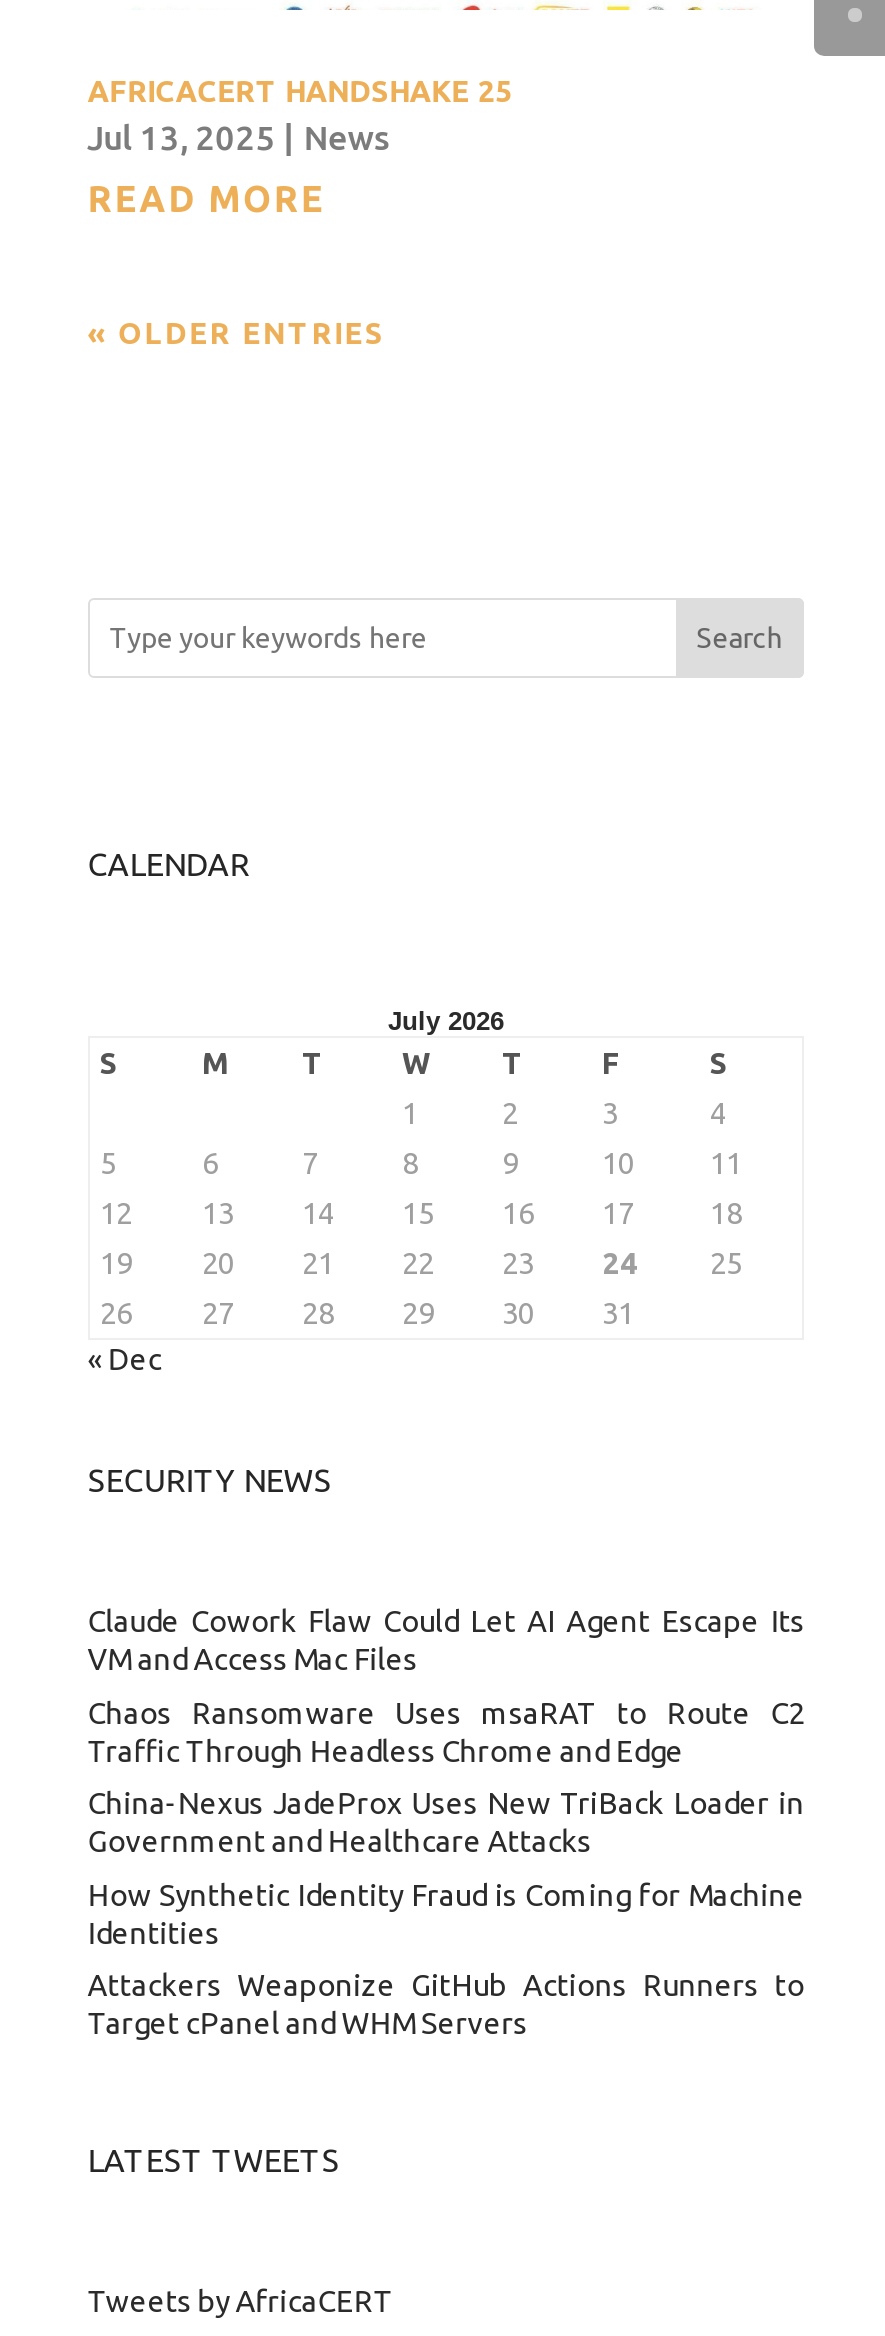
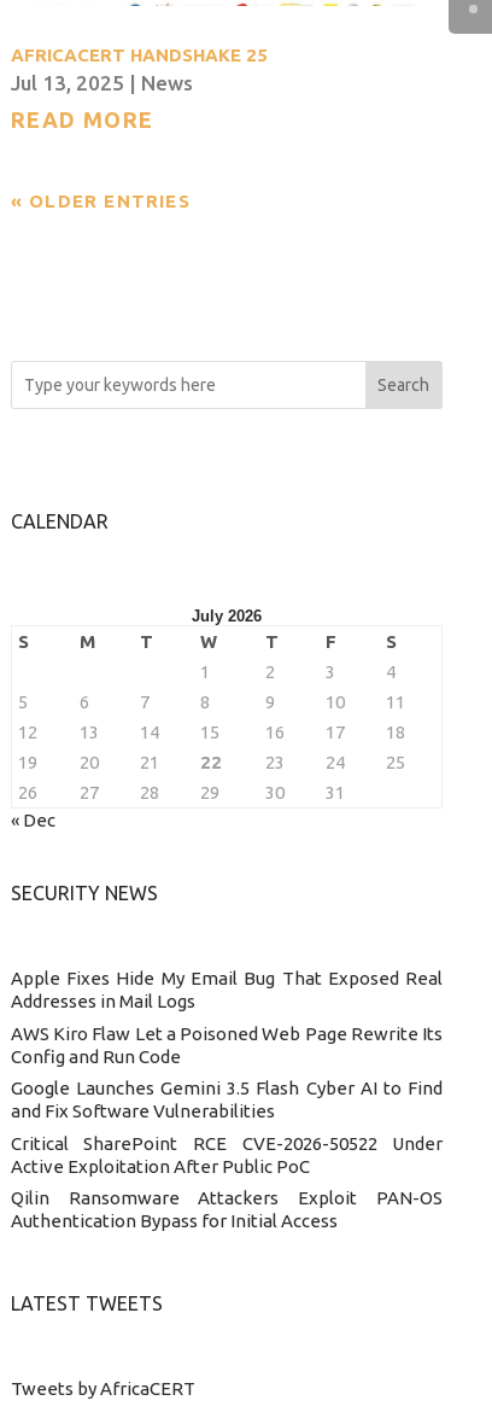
- Claude Cowork Flaw Could Let AI Agent Escape Its
- VM and Access Mac Files
+ Apple Fixes Hide My Email Bug That Exposed Real
+ Addresses in Mail Logs

- Chaos Ransomware Uses msaRAT to Route C2
- Traffic Through Headless Chrome and Edge
+ AWS Kiro Flaw Let a Poisoned Web Page Rewrite Its
+ Config and Run Code

- China-Nexus JadeProx Uses New TriBack Loader in
- Government and Healthcare Attacks
+ Google Launches Gemini 3.5 Flash Cyber AI to Find
+ and Fix Software Vulnerabilities

- How Synthetic Identity Fraud is Coming for Machine
- Identities
+ Critical SharePoint RCE CVE-2026-50522 Under
+ Active Exploitation After Public PoC

- Attackers Weaponize GitHub Actions Runners to
- Target cPanel and WHM Servers
+ Qilin Ransomware Attackers Exploit PAN-OS
+ Authentication Bypass for Initial Access
